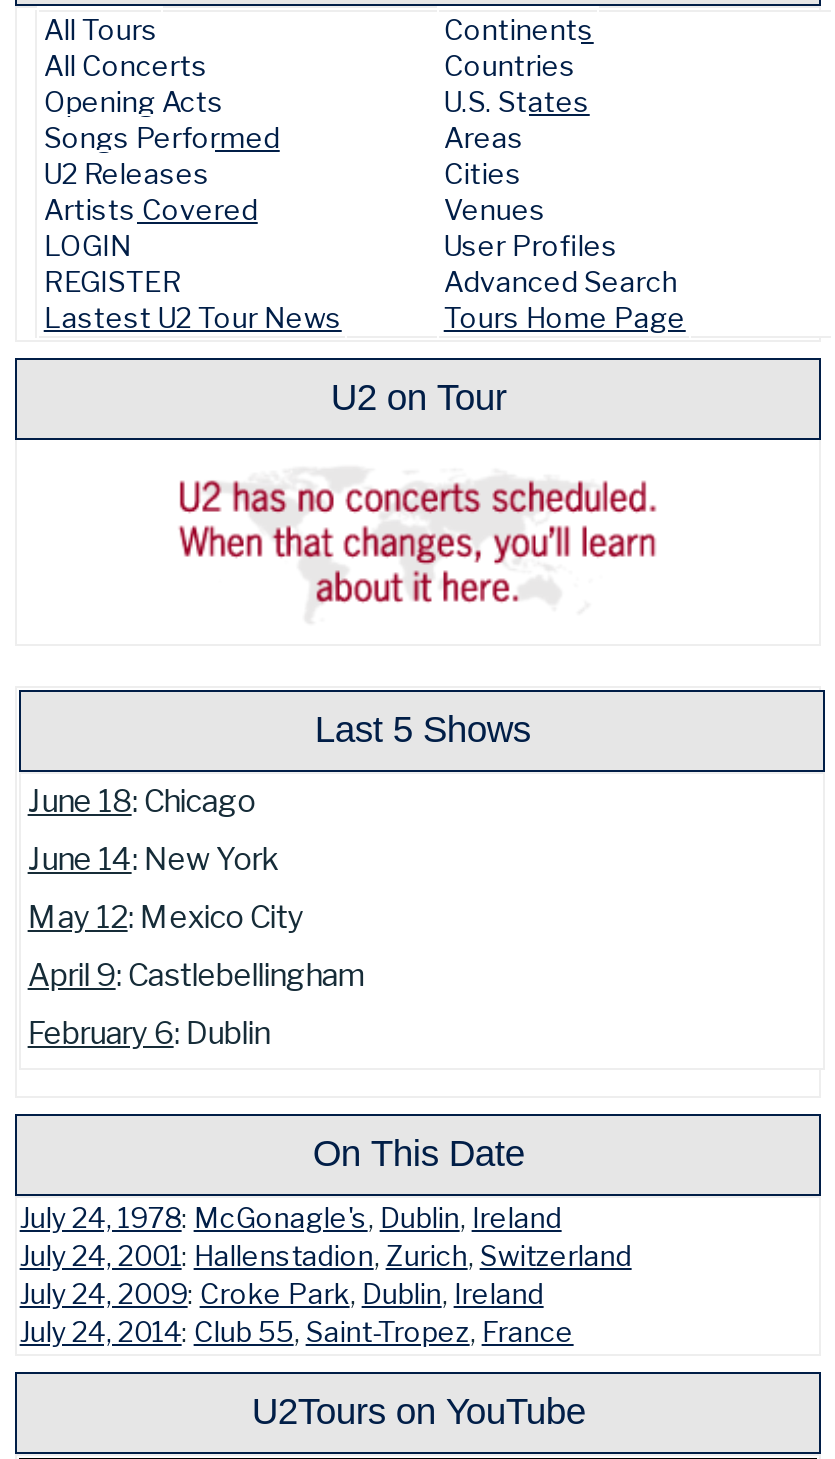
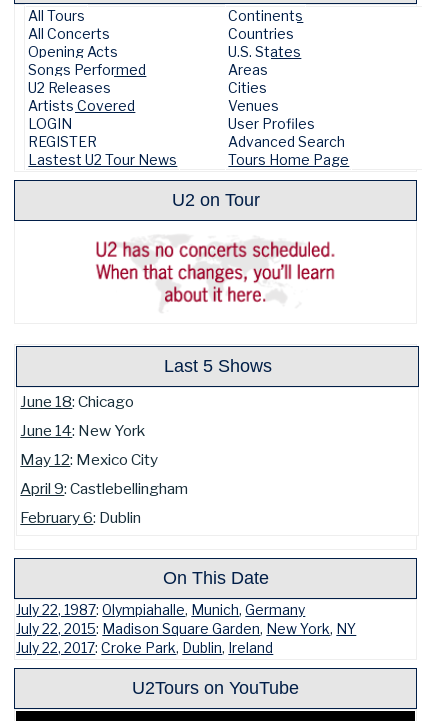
- July 24, 1978: McGonagle's, Dublin, Ireland
- July 24, 2001: Hallenstadion, Zurich, Switzerland
- July 24, 2009: Croke Park, Dublin, Ireland
- July 24, 2014: Club 55, Saint-Tropez, France
+ July 22, 1987: Olympiahalle, Munich, Germany
+ July 22, 2015: Madison Square Garden, New York, NY
+ July 22, 2017: Croke Park, Dublin, Ireland
